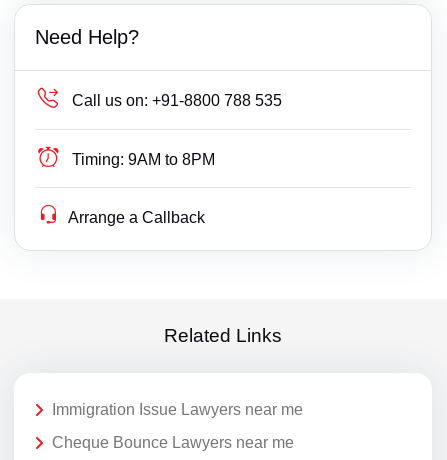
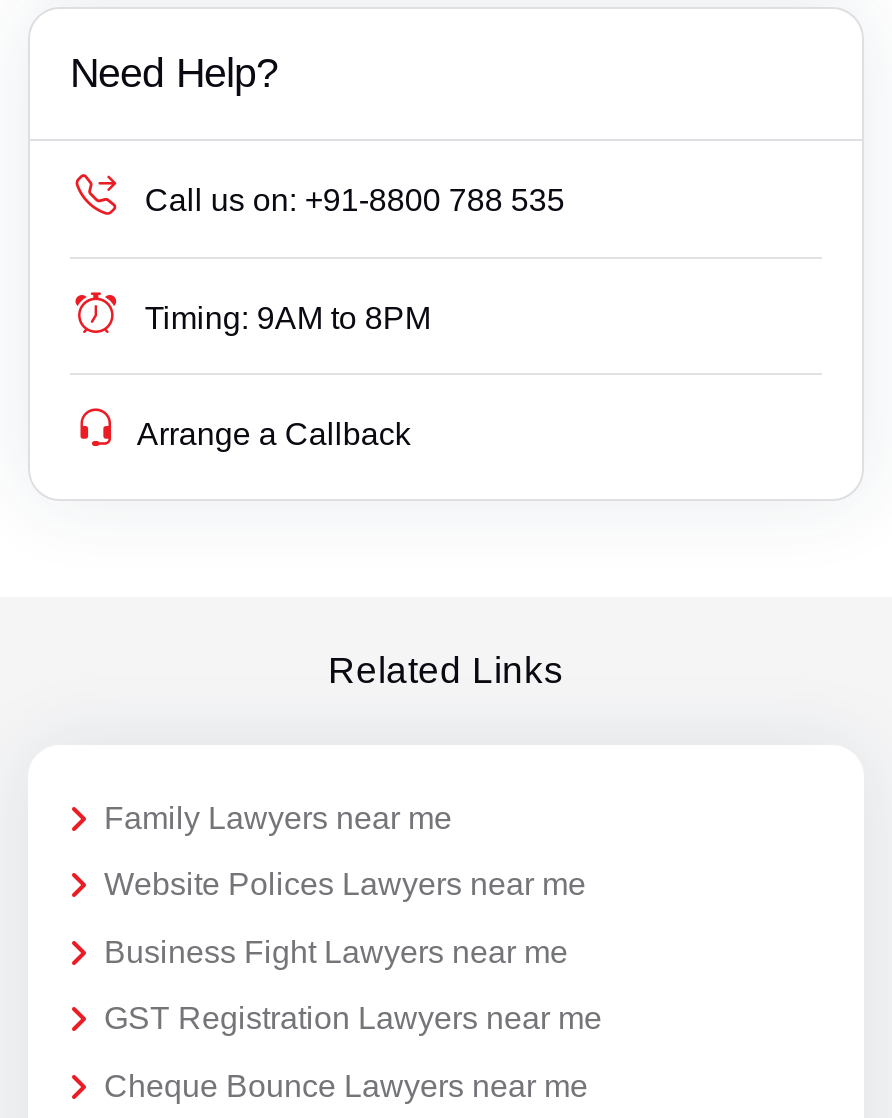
- Immigration Issue Lawyers near me
+ Family Lawyers near me
+ Website Polices Lawyers near me
+ Business Fight Lawyers near me
+ GST Registration Lawyers near me
